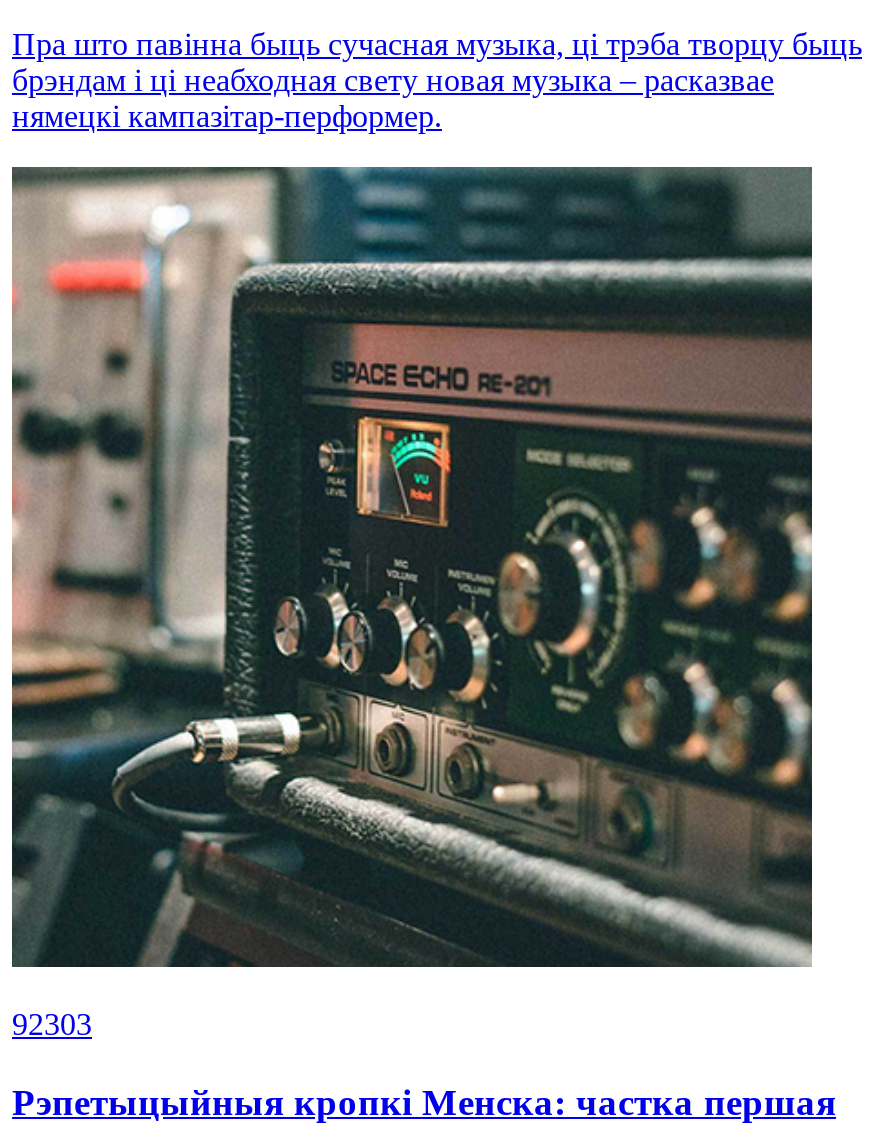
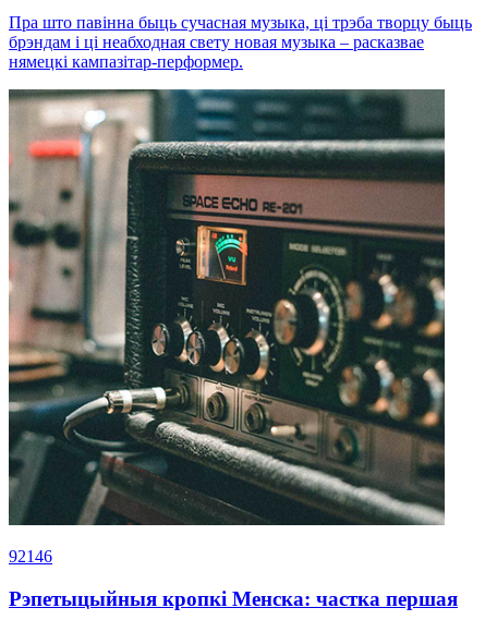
- 92303
+ 92146
